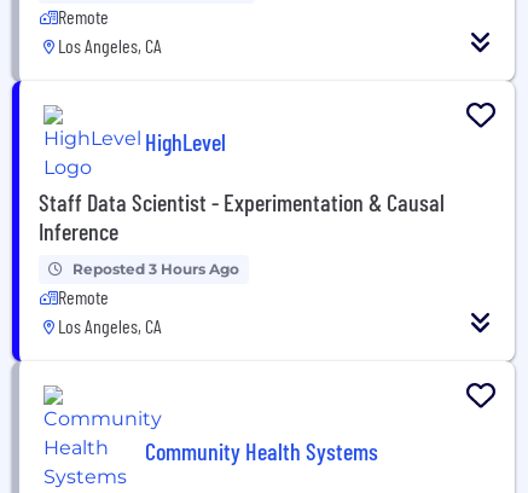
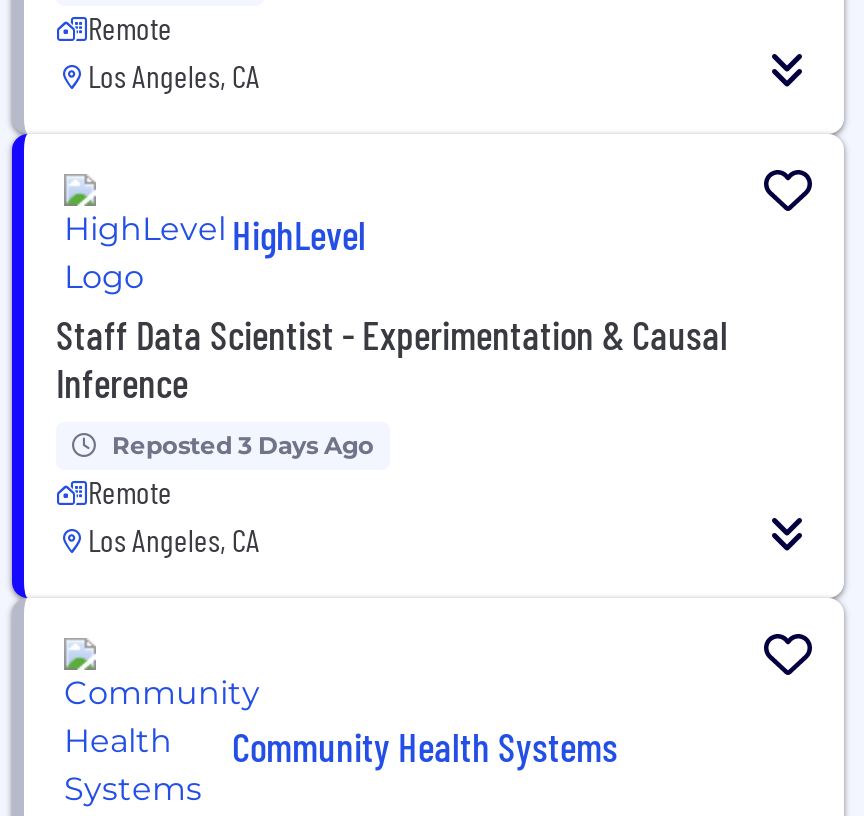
- Reposted 3 Hours Ago
+ Reposted 3 Days Ago
